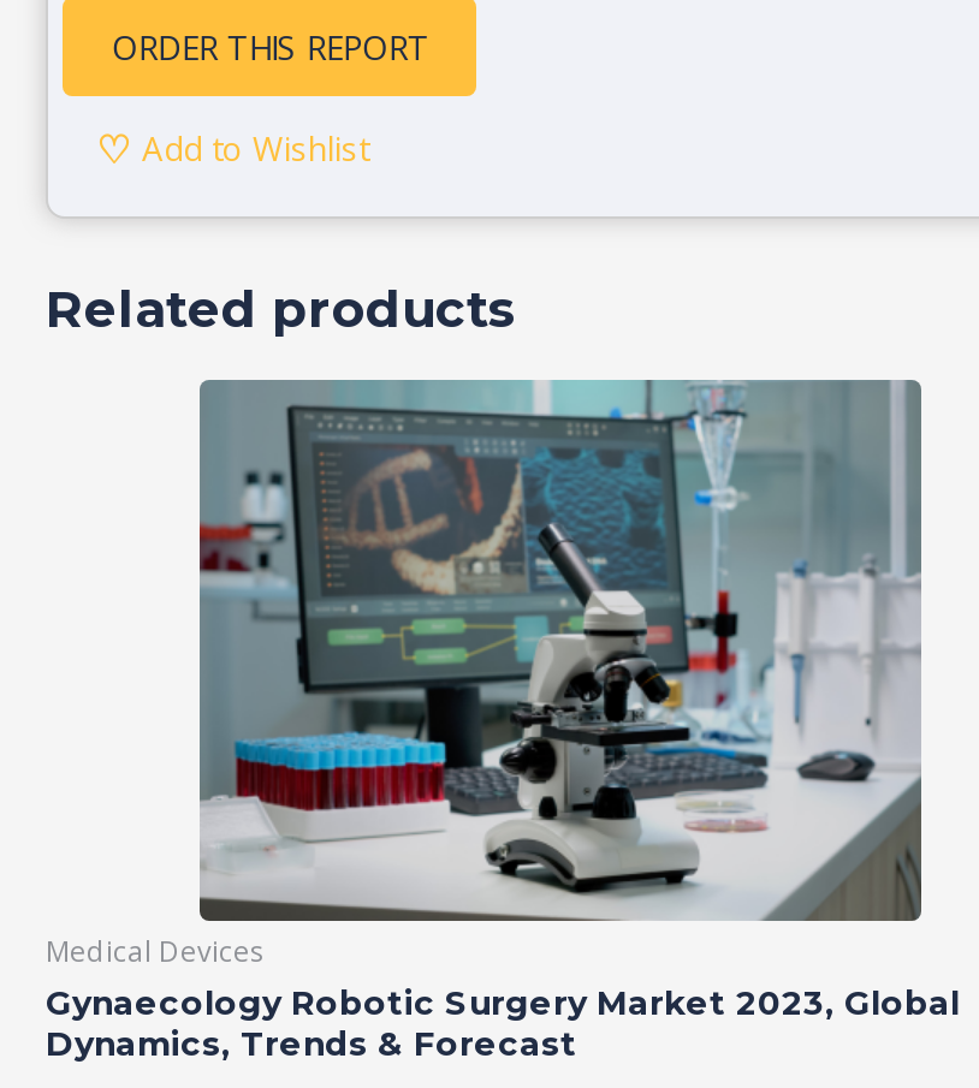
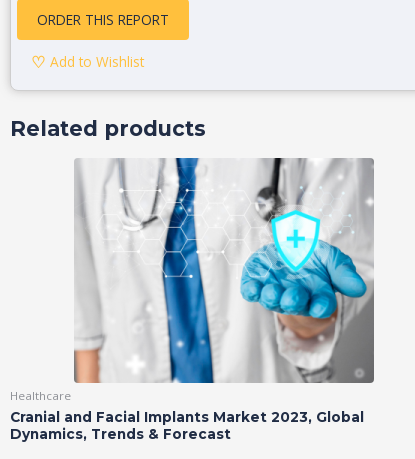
- [image]
- Medical Devices
- Gynaecology Robotic Surgery Market 2023, Global
+ [image]
+ Healthcare
+ Cranial and Facial Implants Market 2023, Global
